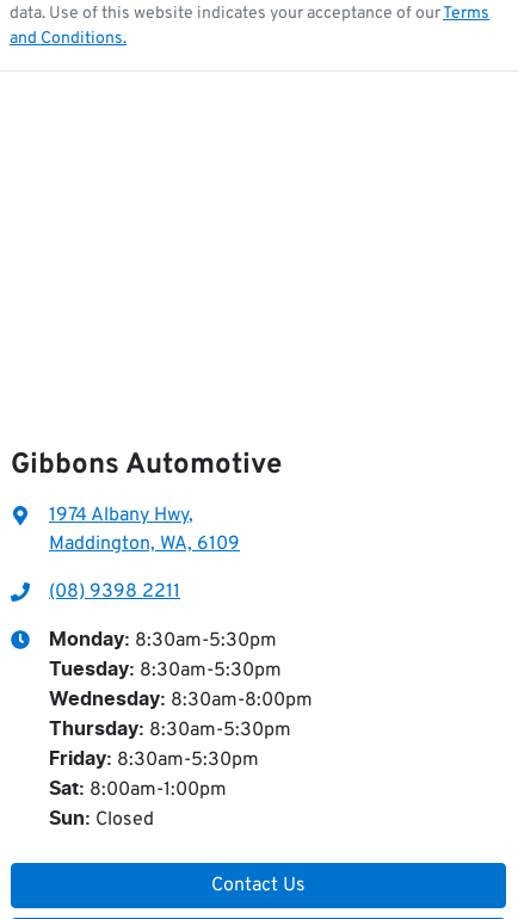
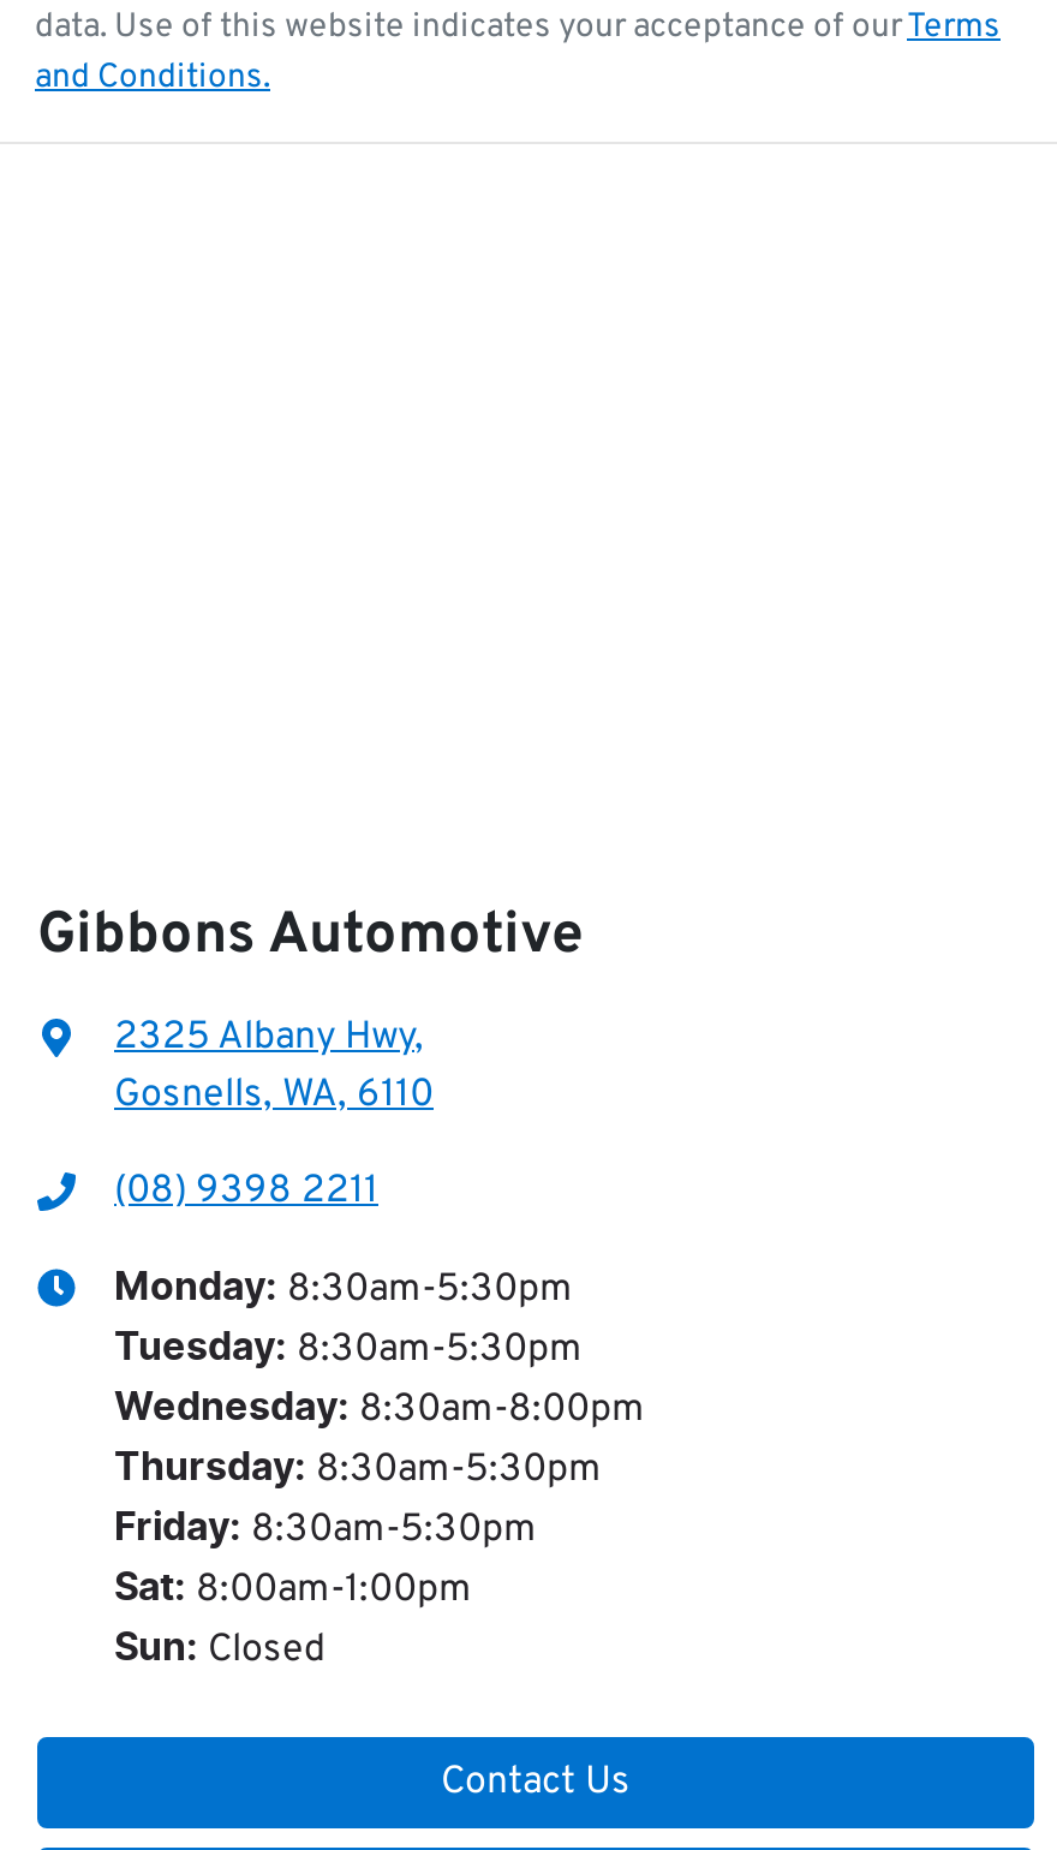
- 1974 Albany Hwy,
+ 2325 Albany Hwy,

- Maddington, WA, 6109
+ Gosnells, WA, 6110
